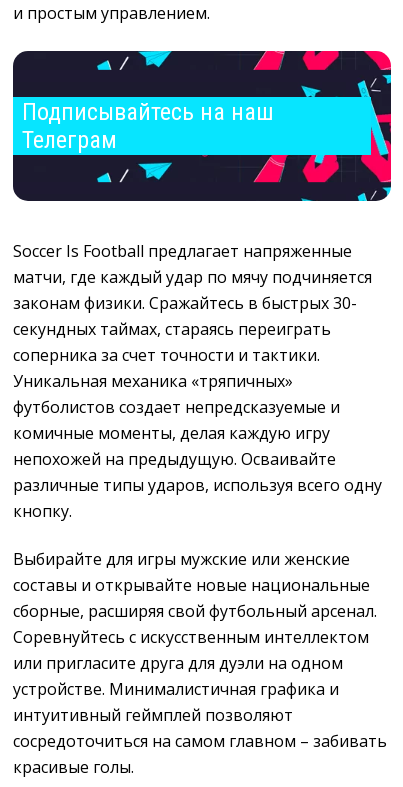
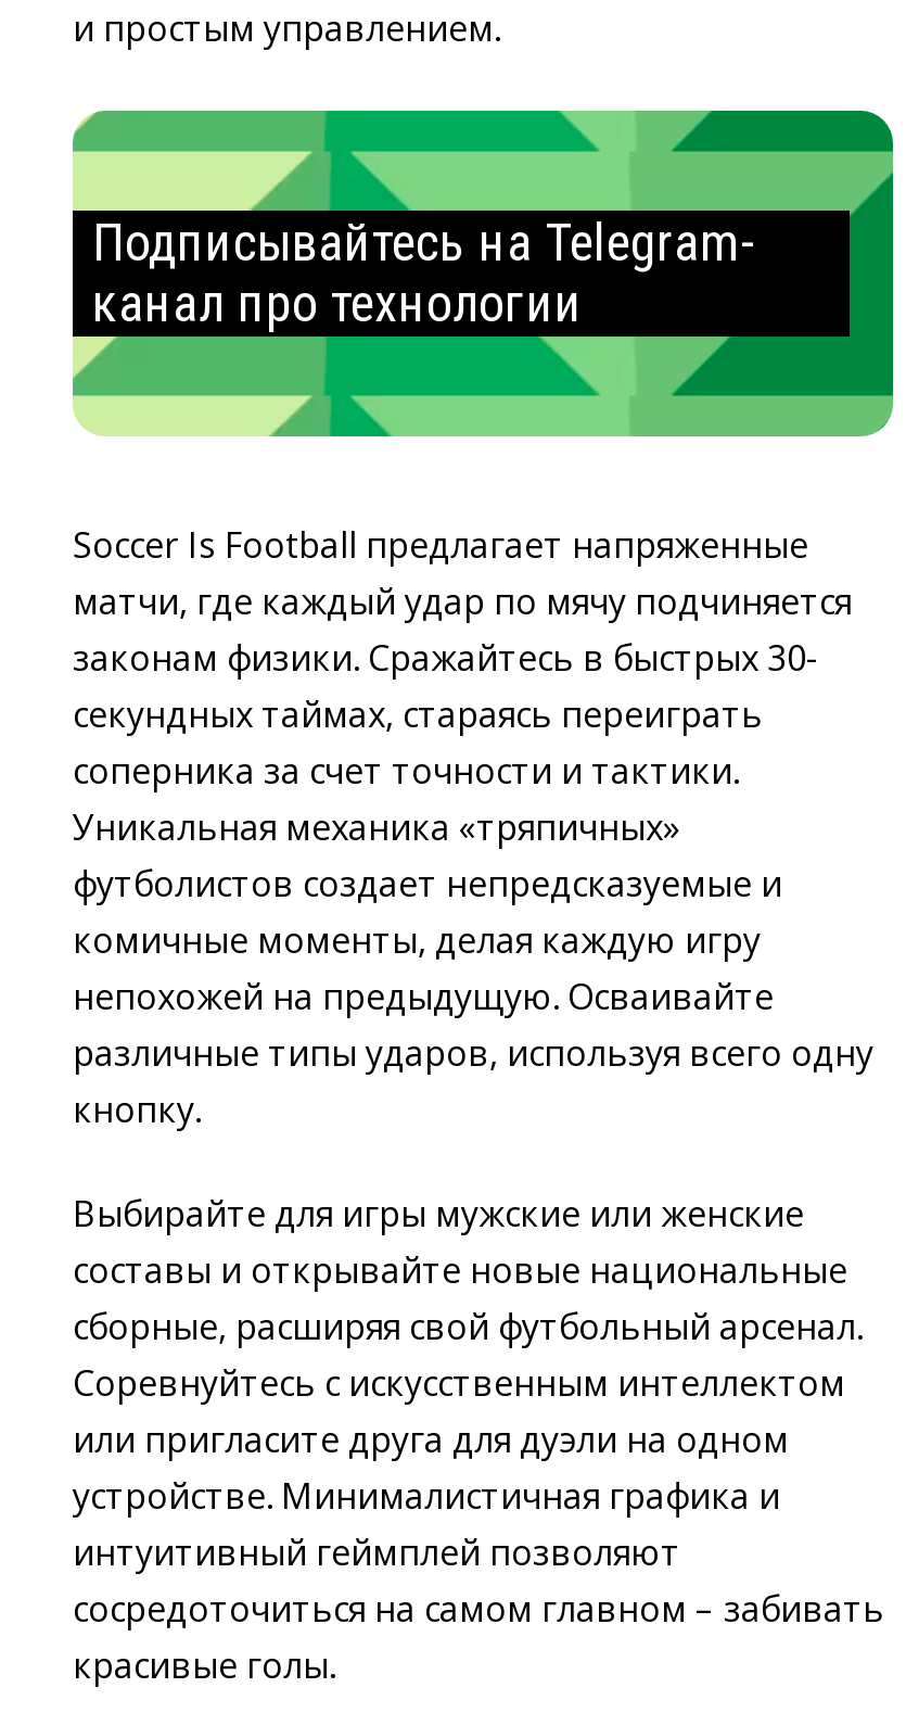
- [image]
- Подписывайтесь на наш
- Телеграм
+ [image]
+ Подписывайтесь на Telegram-
+ канал про технологии
